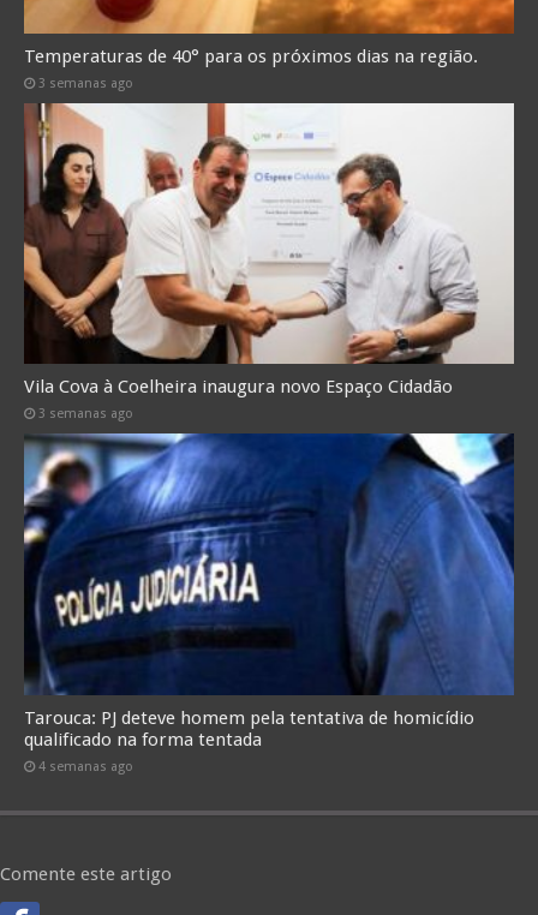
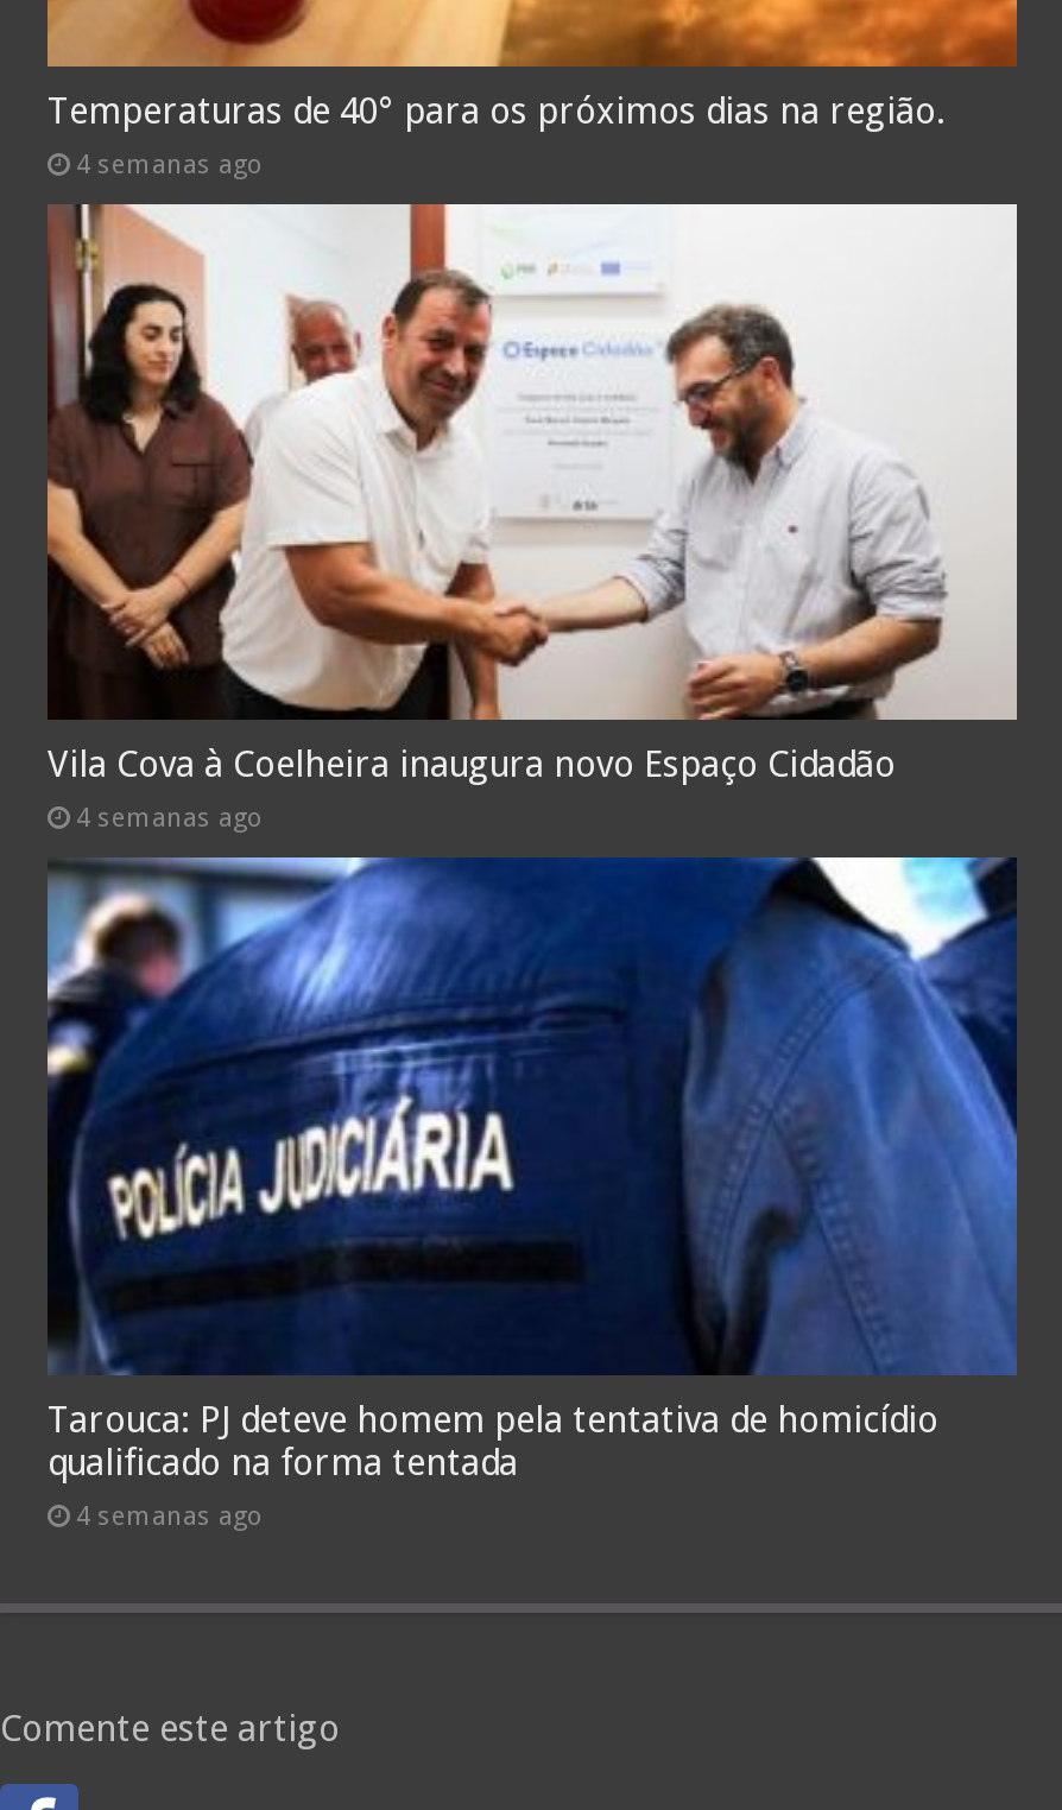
- 3 semanas ago
+ 4 semanas ago

- 3 semanas ago
+ 4 semanas ago
